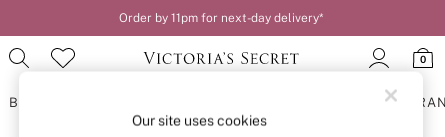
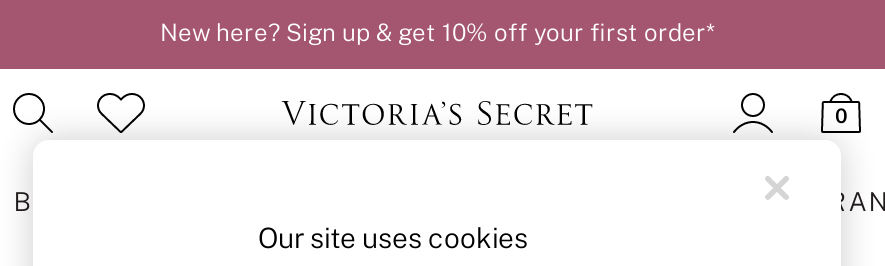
- Order by 11pm for next-day delivery*
+ New here? Sign up & get 10% off your first order*
